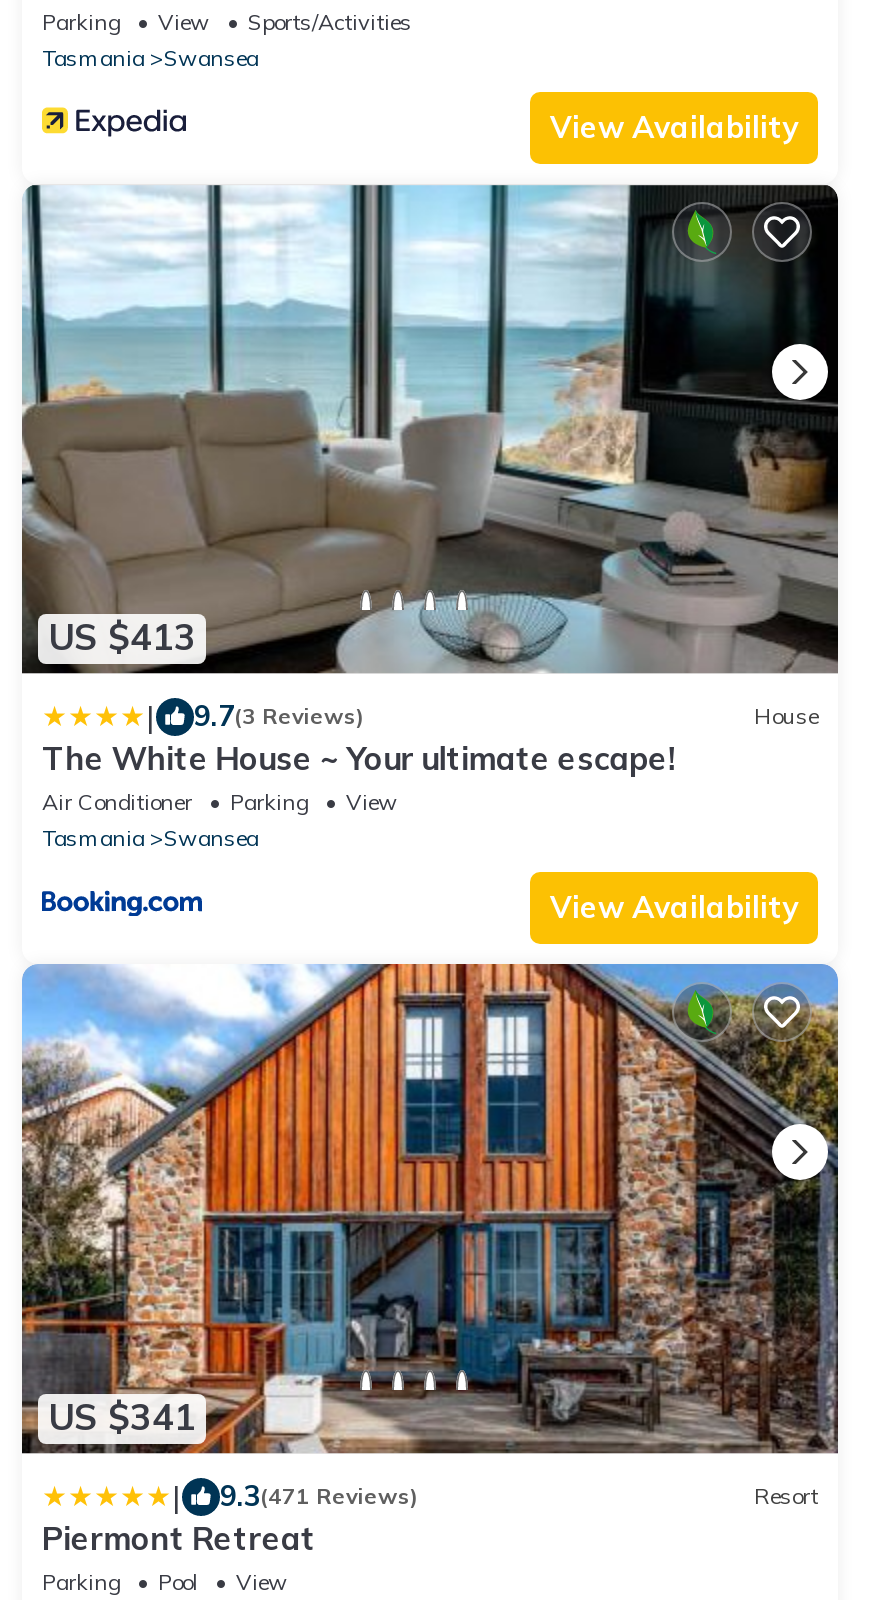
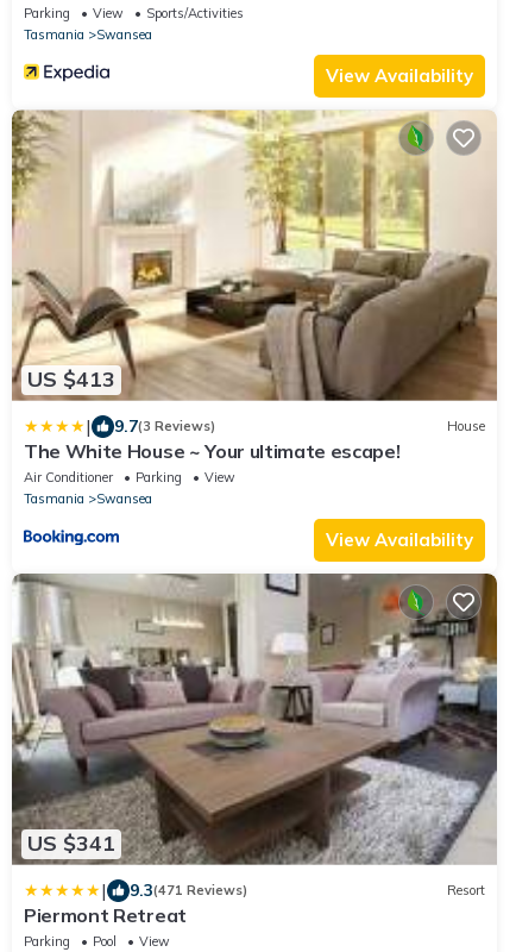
- [image]
+ [image]

- [image]
+ [image]
